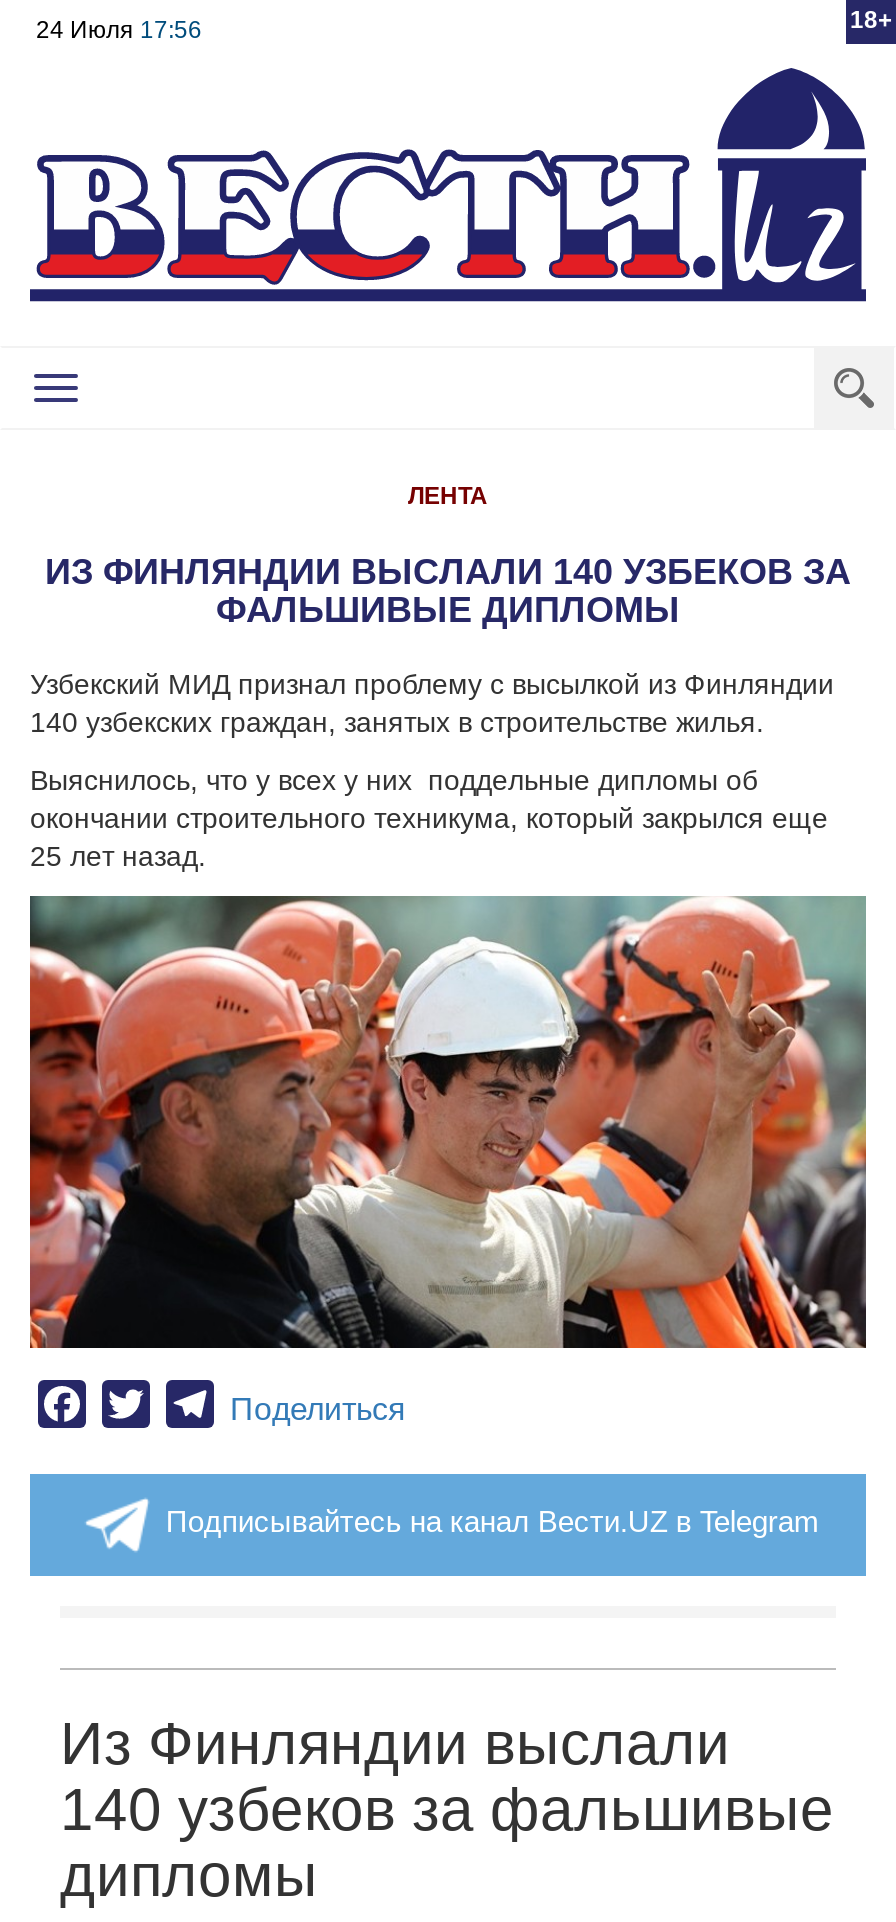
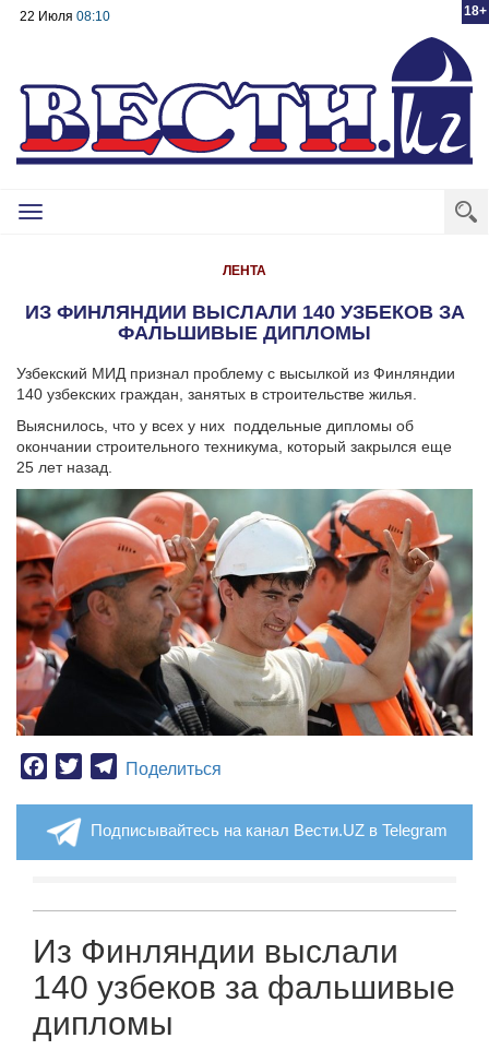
- 24 Июля 17:56
+ 22 Июля 08:10
